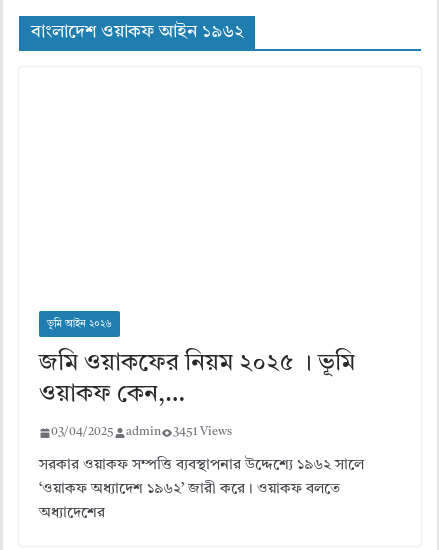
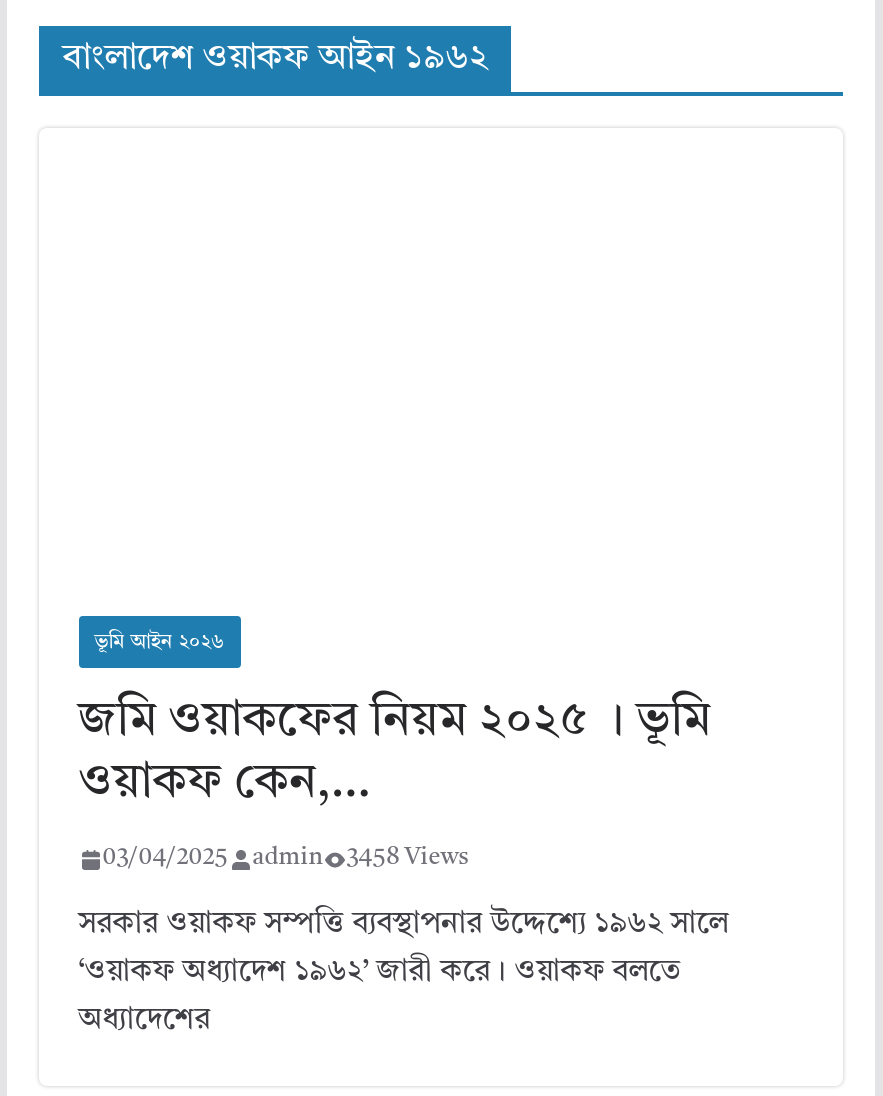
- 03/04/2025 admin 3451 Views
+ 03/04/2025 admin 3458 Views
